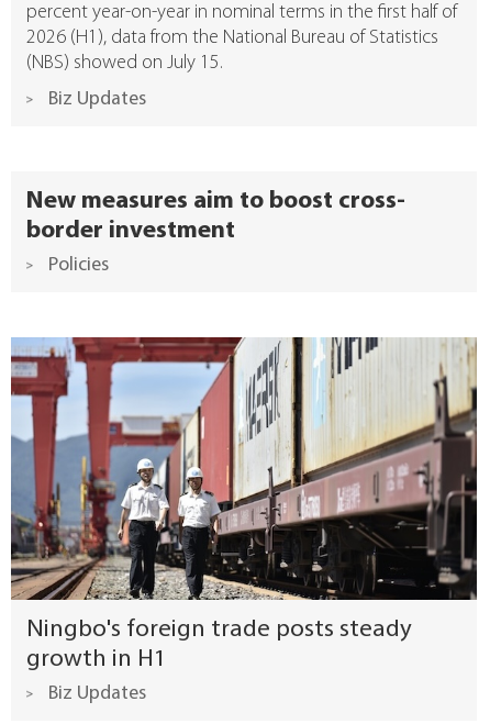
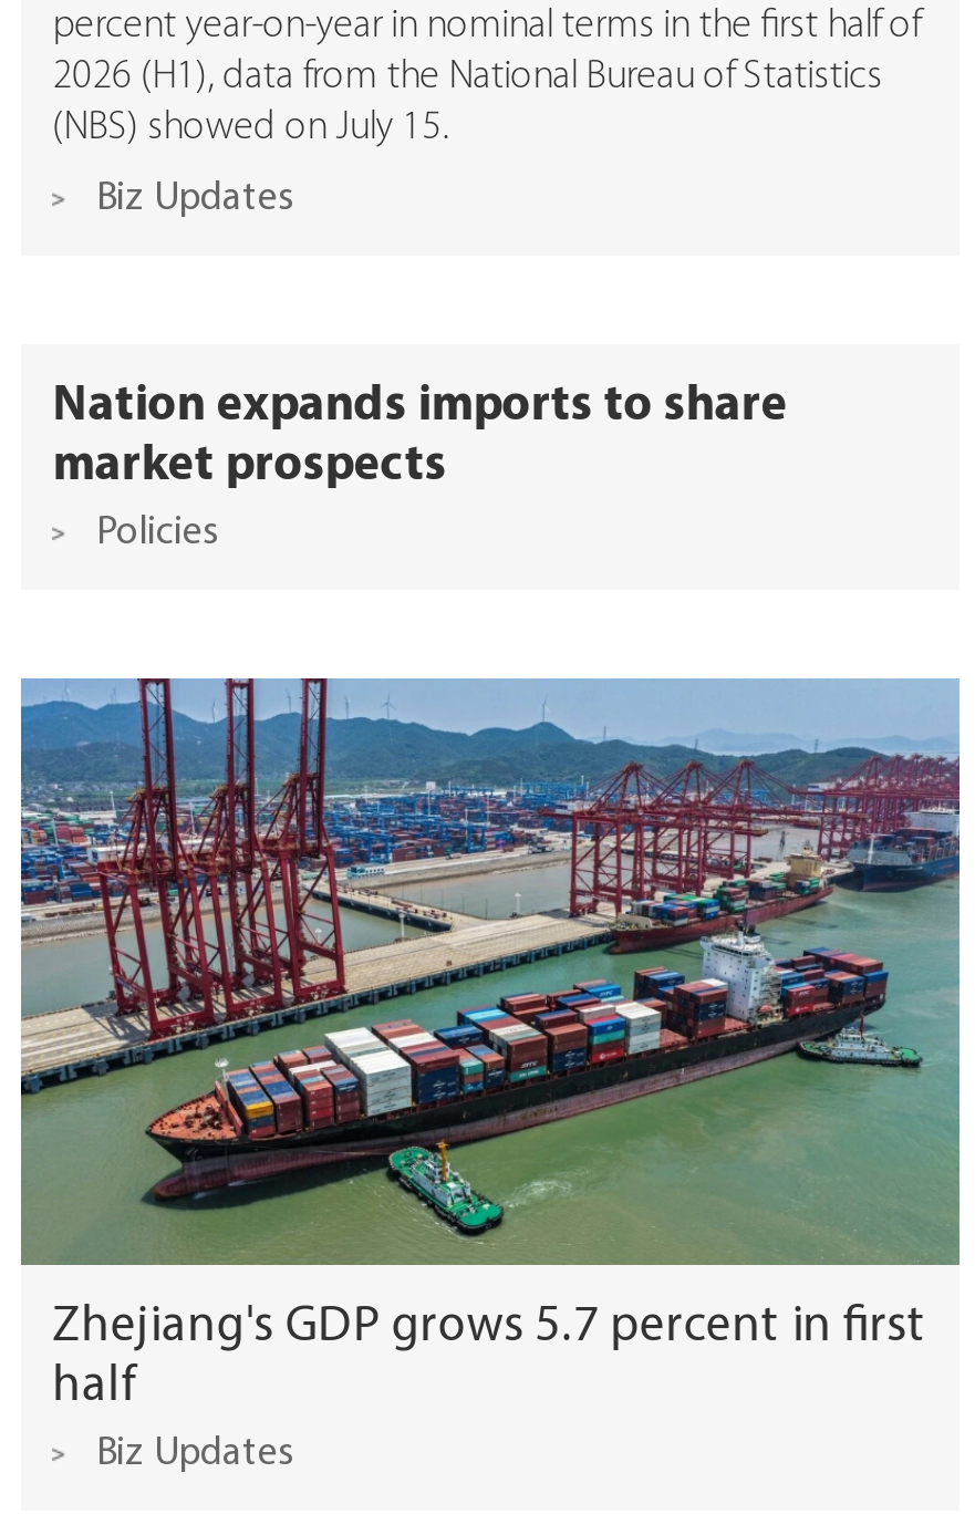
- New measures aim to boost cross-
- border investment
+ Nation expands imports to share
+ market prospects

- [image]
- Ningbo's foreign trade posts steady
- growth in H1
+ [image]
+ Zhejiang's GDP grows 5.7 percent in first
+ half
